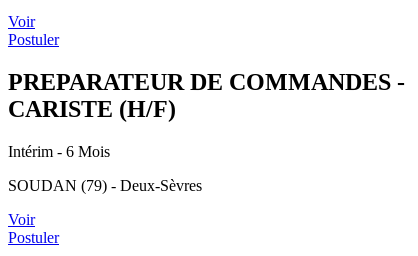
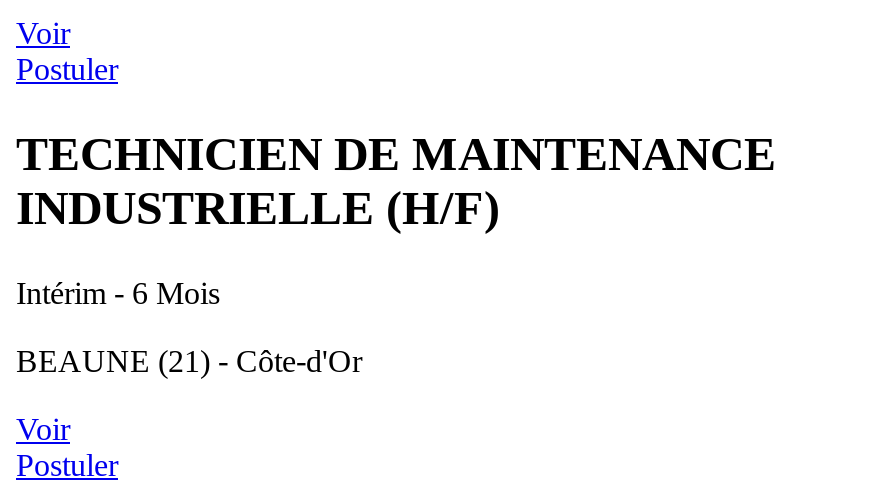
- PREPARATEUR DE COMMANDES -
- CARISTE (H/F)
+ TECHNICIEN DE MAINTENANCE
+ INDUSTRIELLE (H/F)

- SOUDAN (79) - Deux-Sèvres
+ BEAUNE (21) - Côte-d'Or
